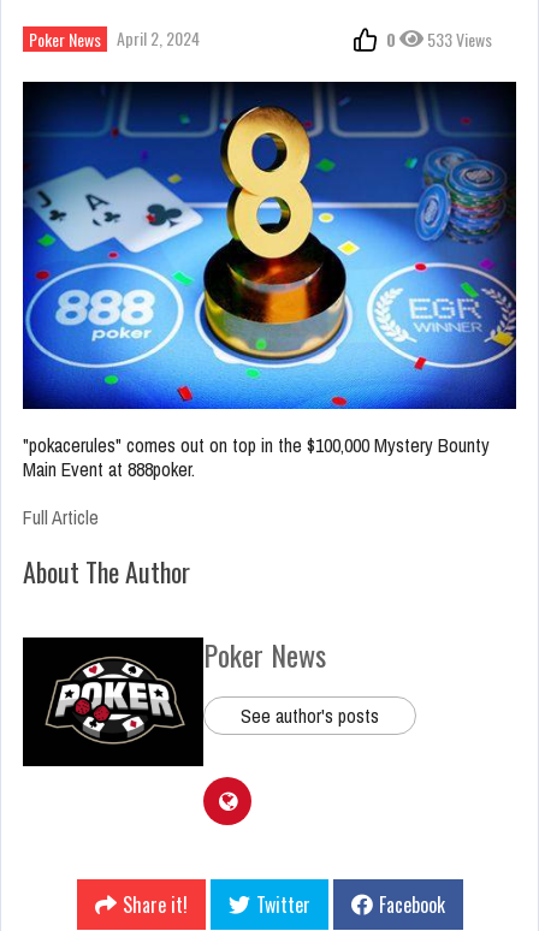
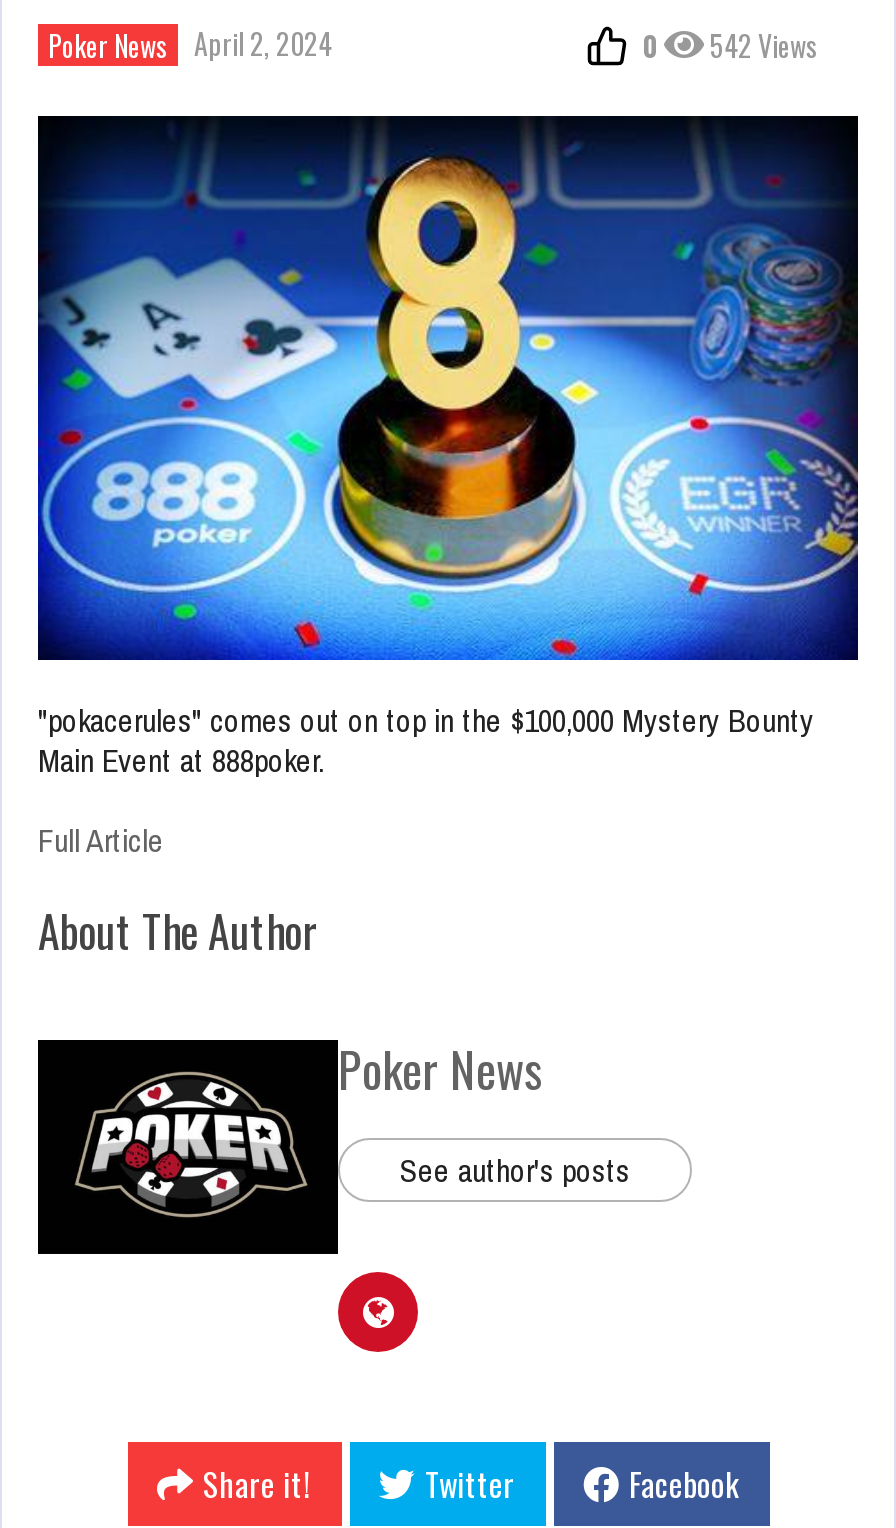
- 0 533 Views
+ 0 542 Views
